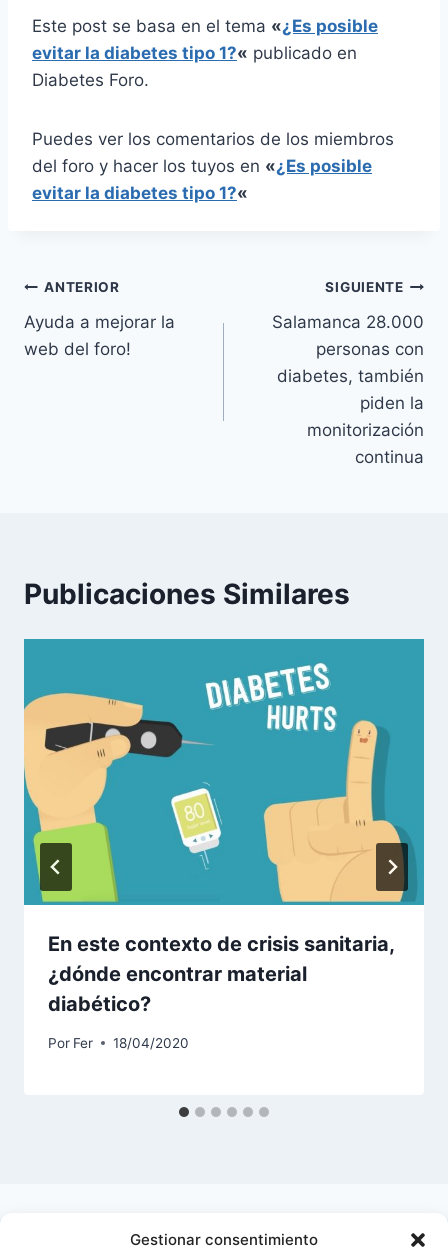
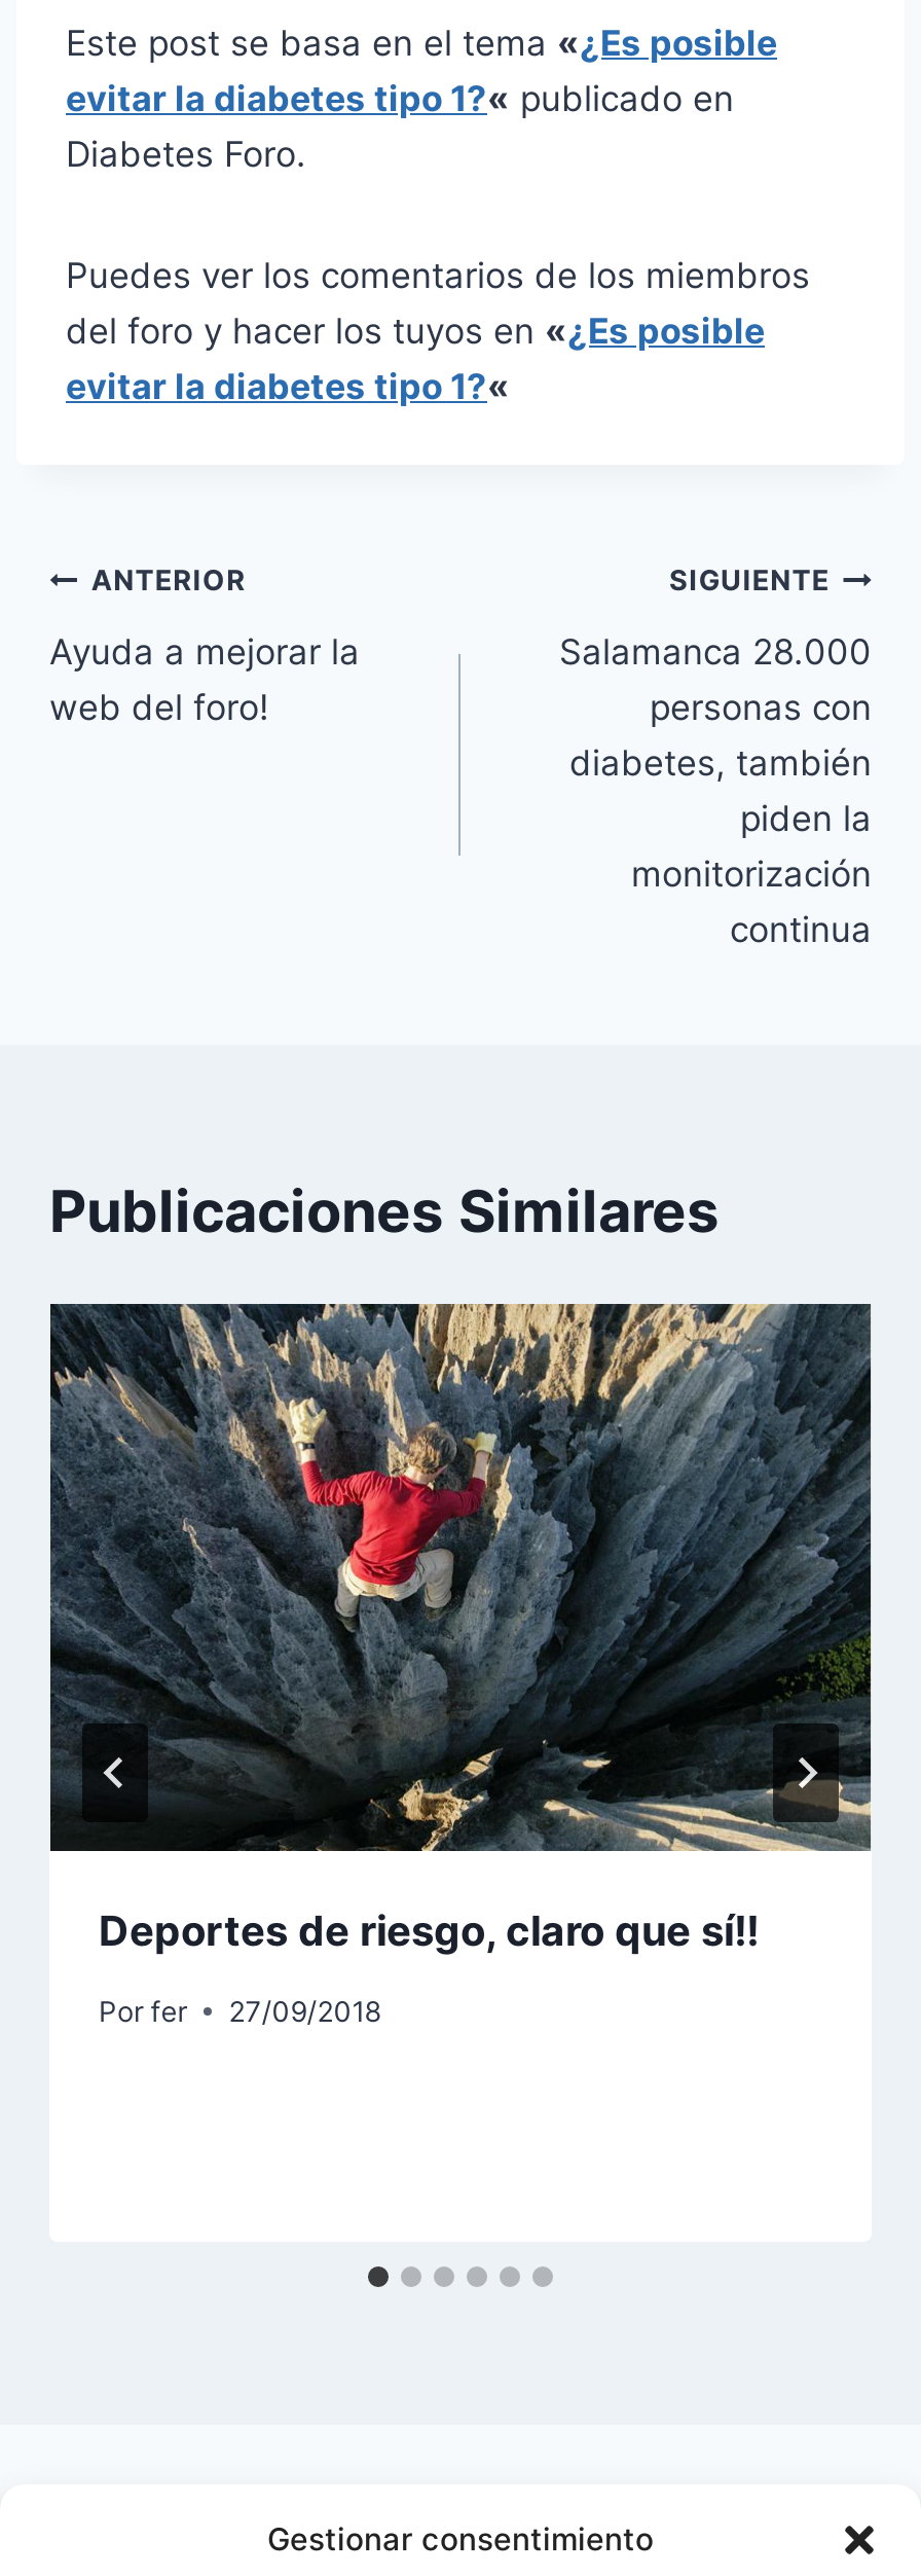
- [image]
- En este contexto de crisis sanitaria,
- ¿dónde encontrar material
- diabético?
+ [image]
+ Deportes de riesgo, claro que sí!!

- Por Fer
- 18/04/2020
+ Por fer
+ 27/09/2018
